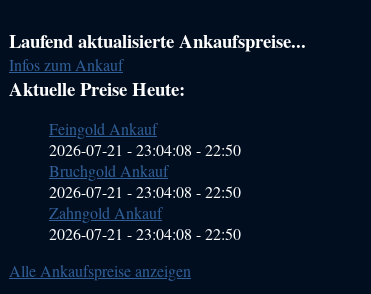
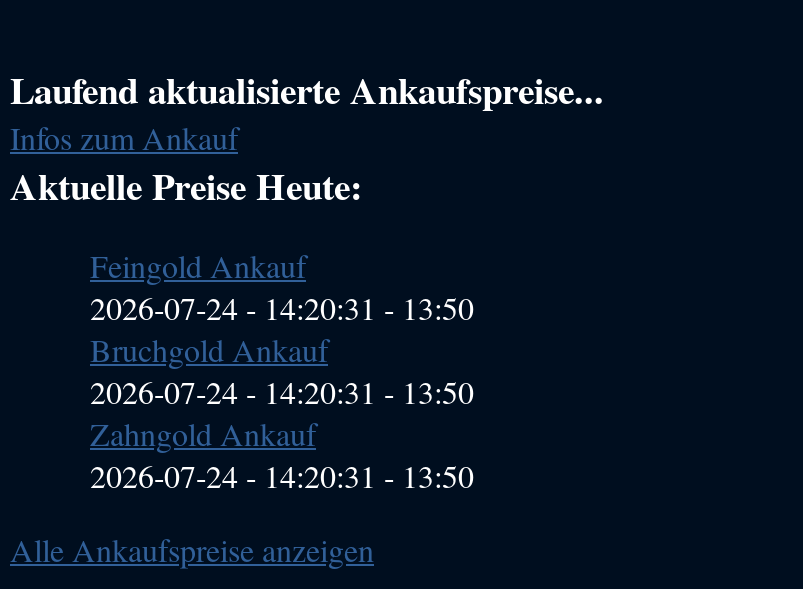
- 2026-07-21 - 23:04:08 - 22:50
+ 2026-07-24 - 14:20:31 - 13:50

- 2026-07-21 - 23:04:08 - 22:50
+ 2026-07-24 - 14:20:31 - 13:50

- 2026-07-21 - 23:04:08 - 22:50
+ 2026-07-24 - 14:20:31 - 13:50
